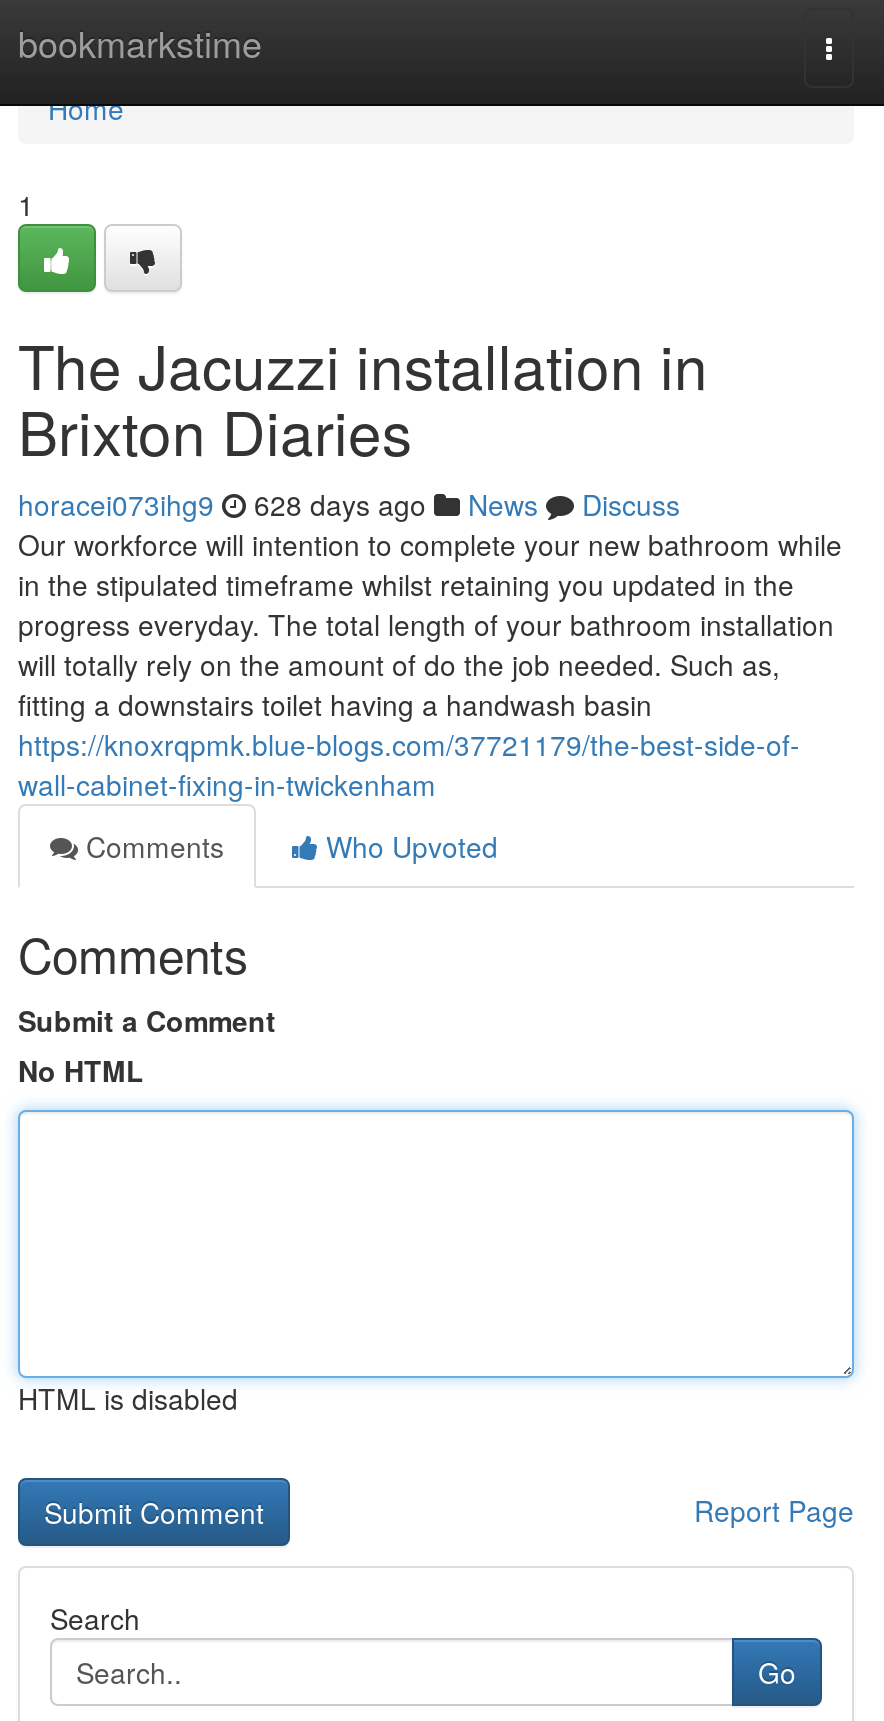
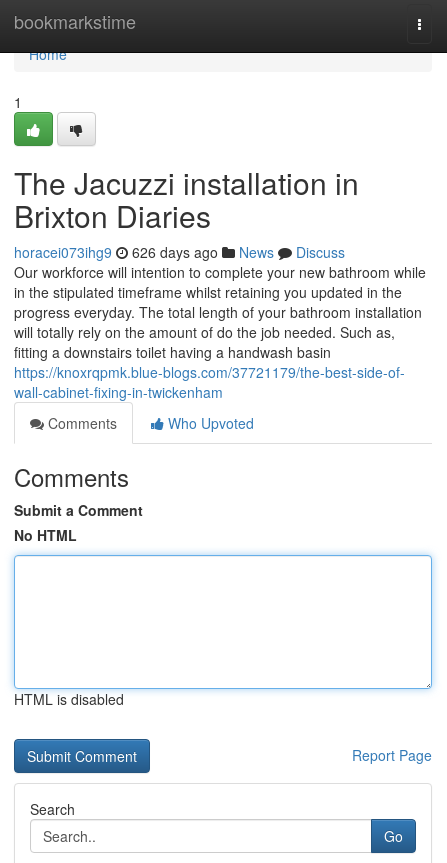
- horacei073ihg9 628 days ago News Discuss
+ horacei073ihg9 626 days ago News Discuss
